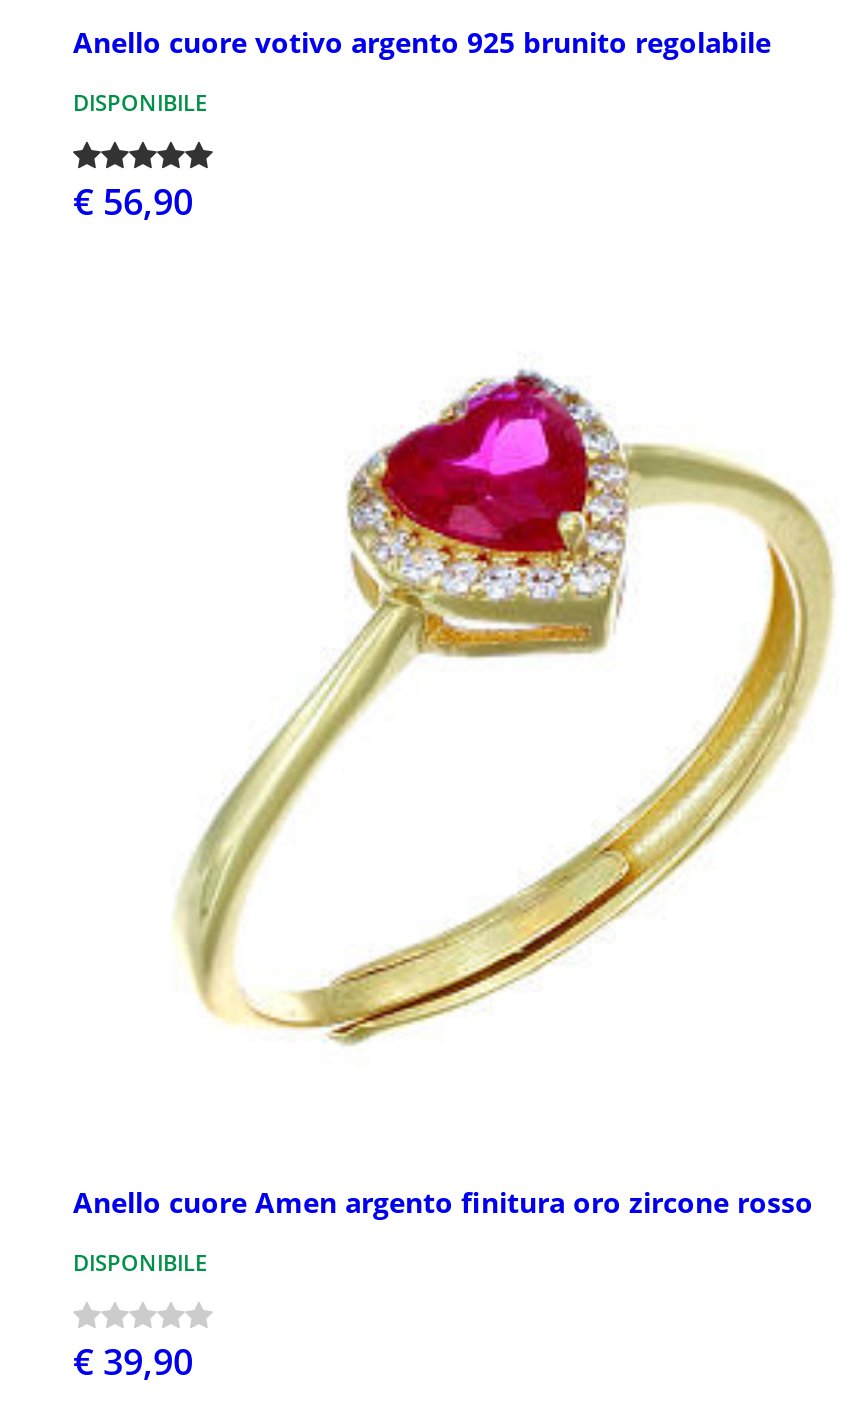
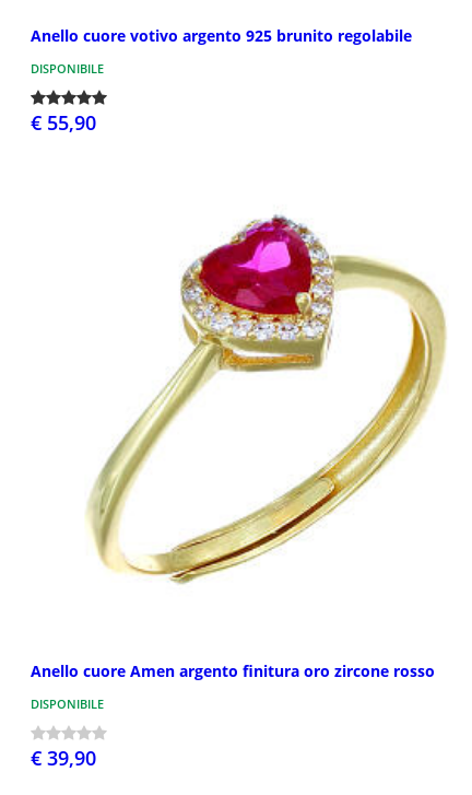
- € 56,90
+ € 55,90
